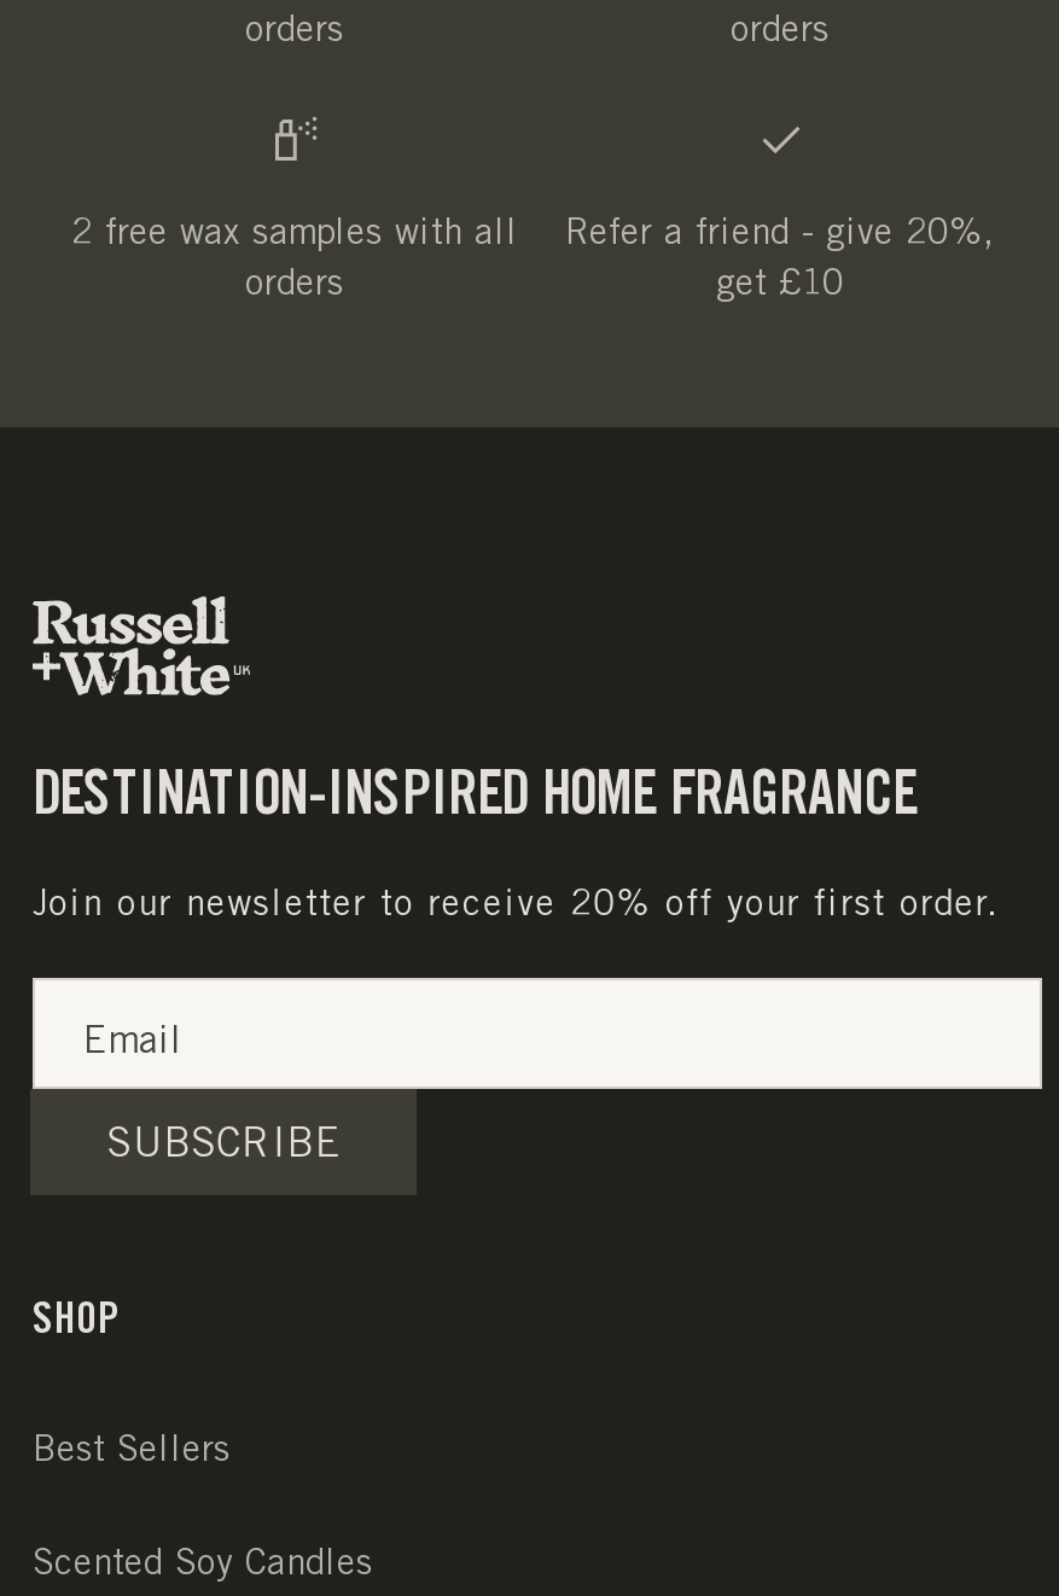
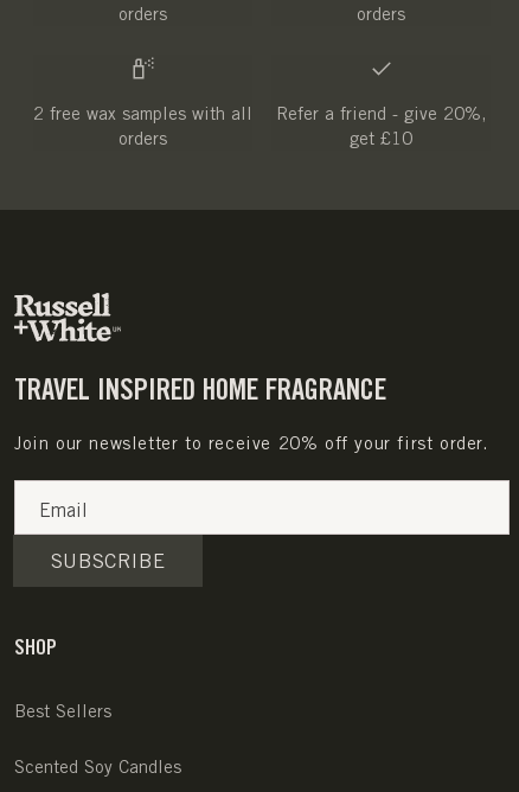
- DESTINATION-INSPIRED HOME FRAGRANCE
+ TRAVEL INSPIRED HOME FRAGRANCE
